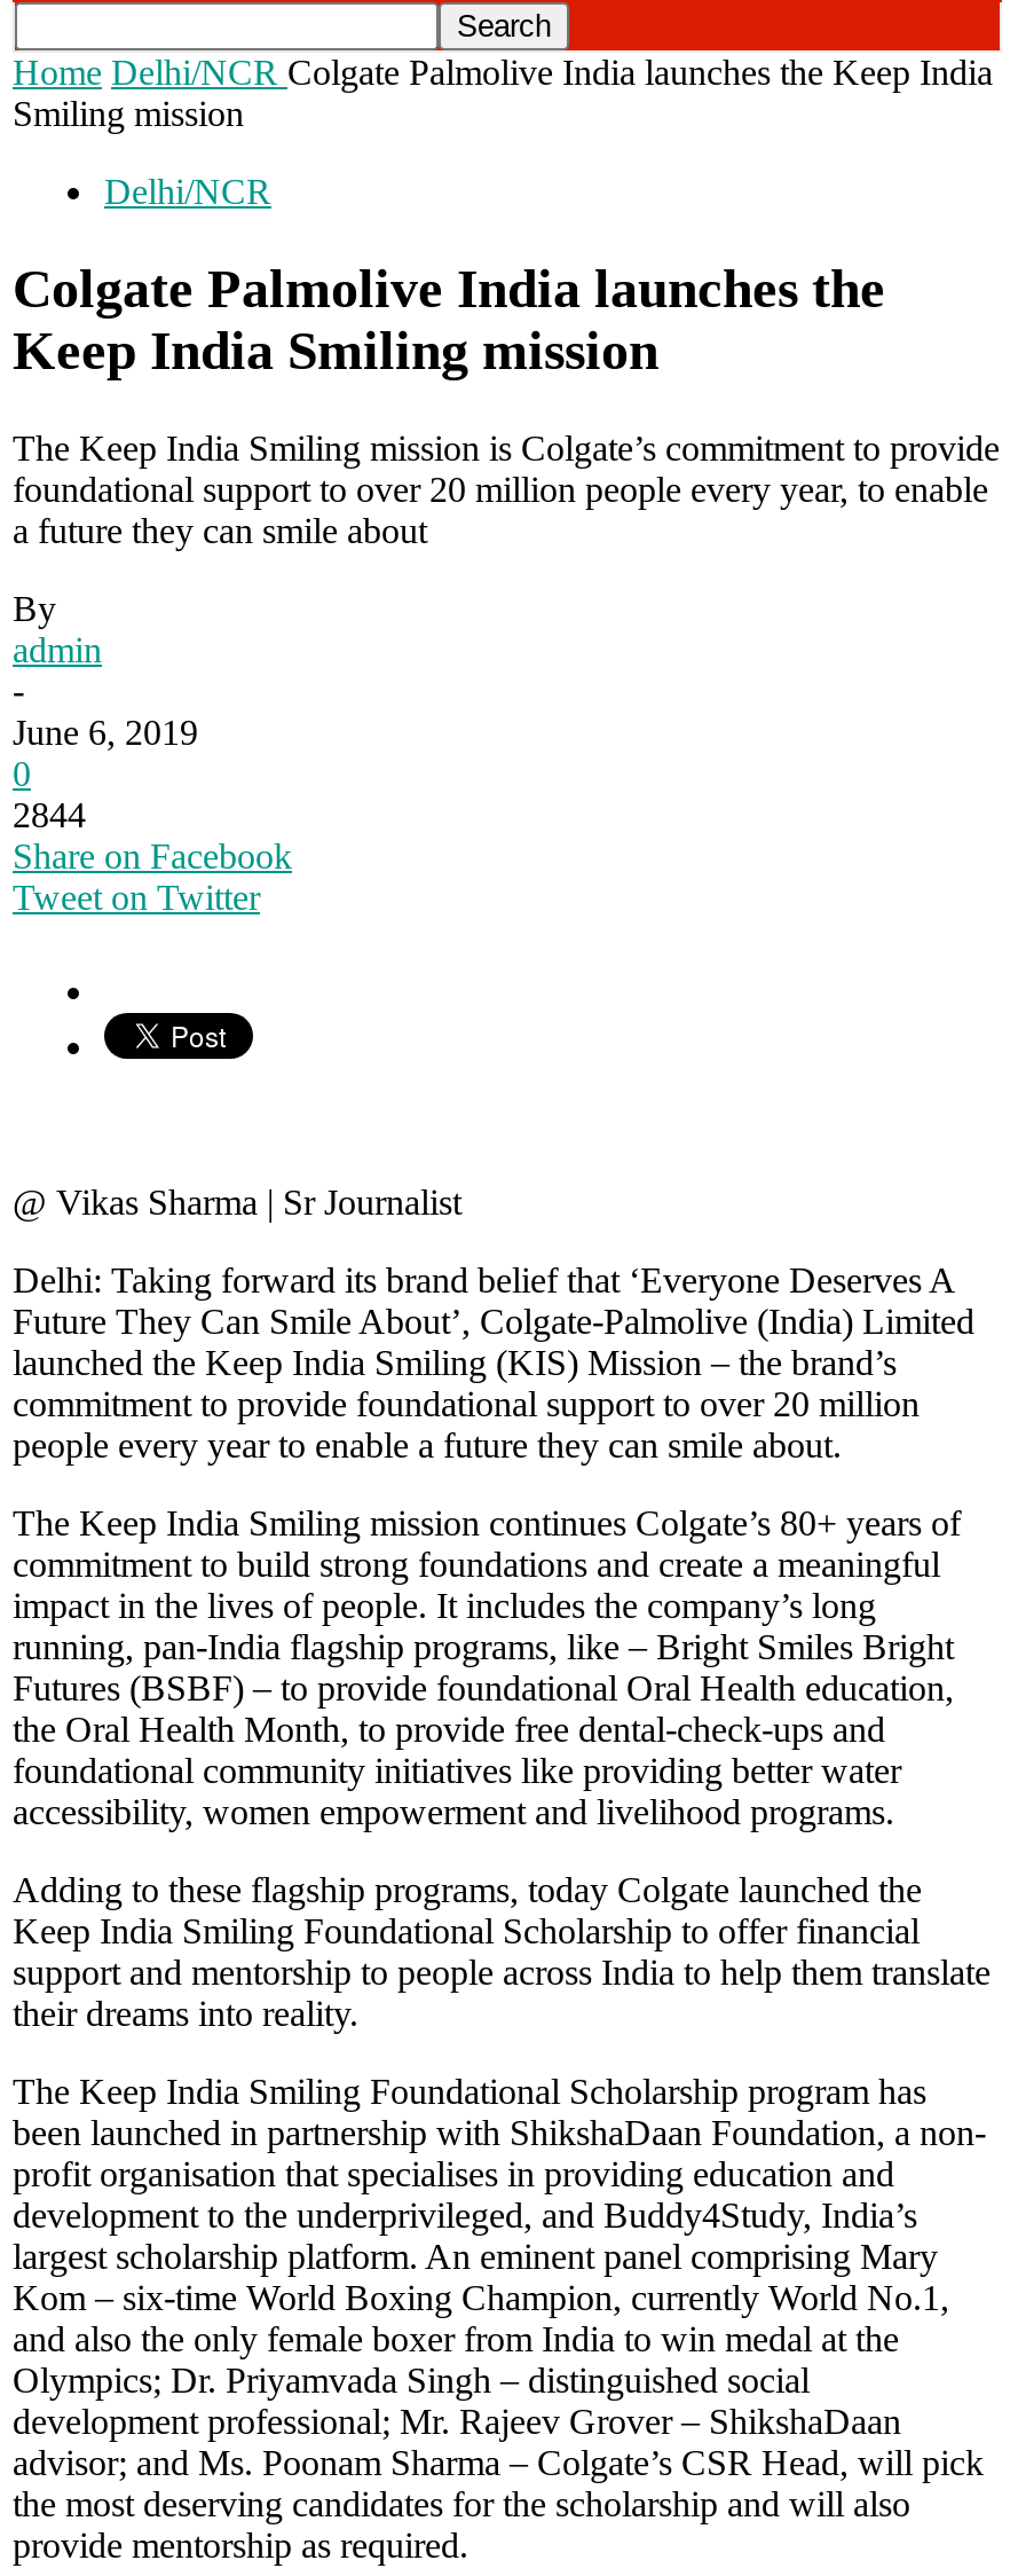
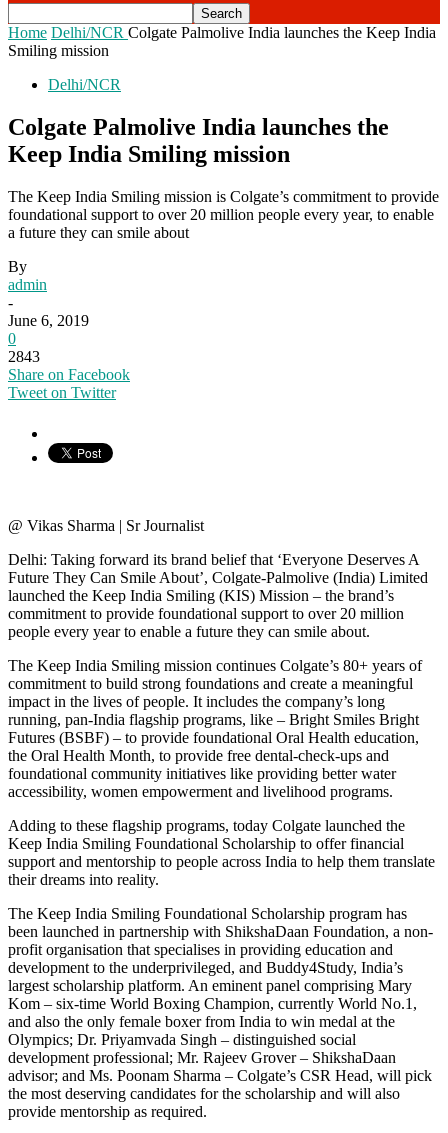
- 2844
+ 2843
